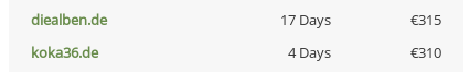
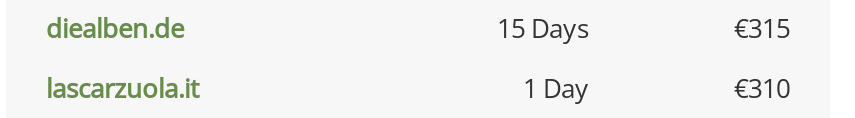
- 17 Days
+ 15 Days

- koka36.de
- 4 Days
+ lascarzuola.it
+ 1 Day
